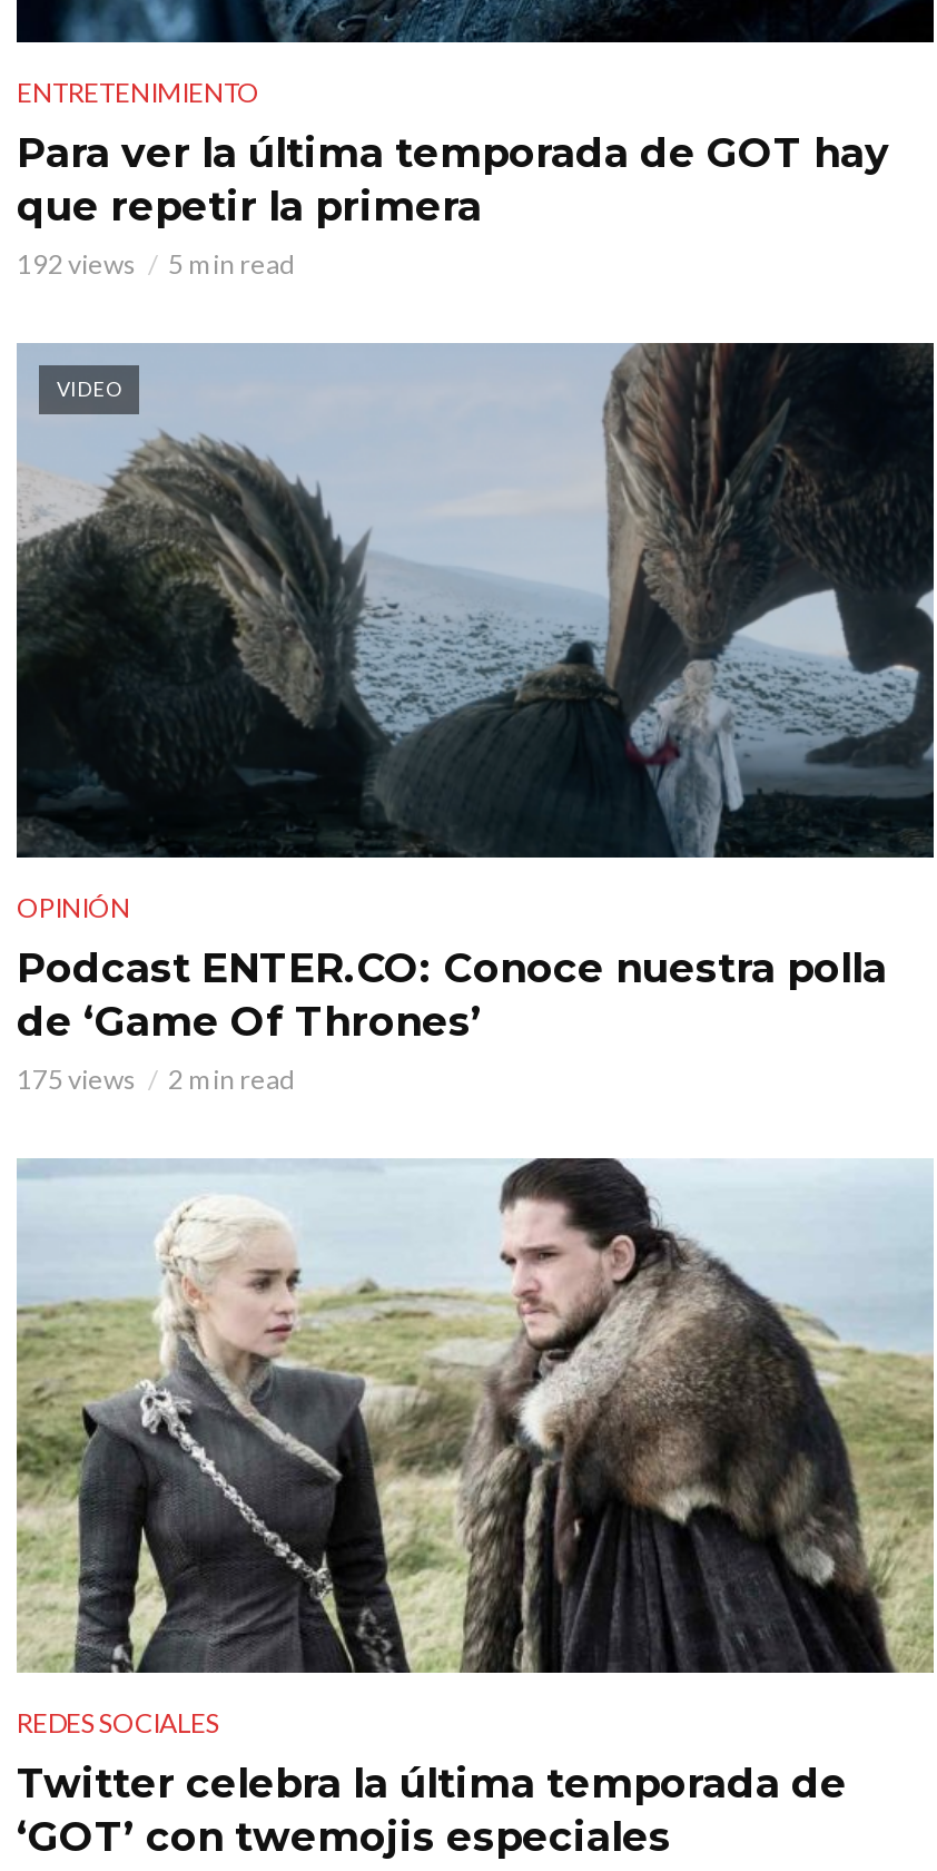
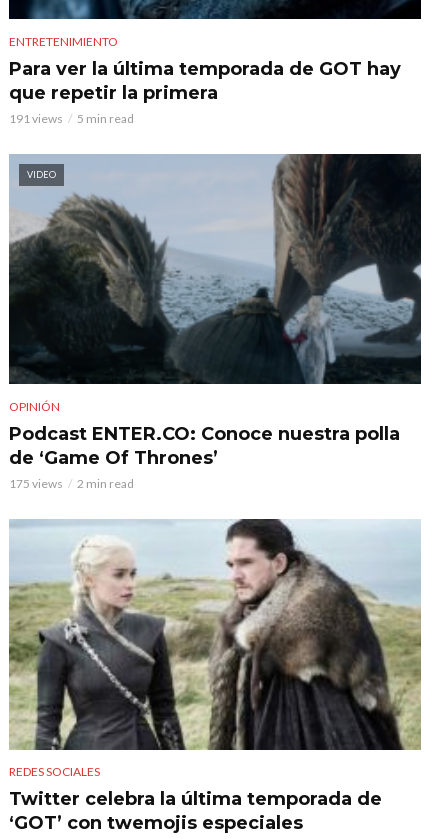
- 192 views 5 min read
+ 191 views 5 min read
